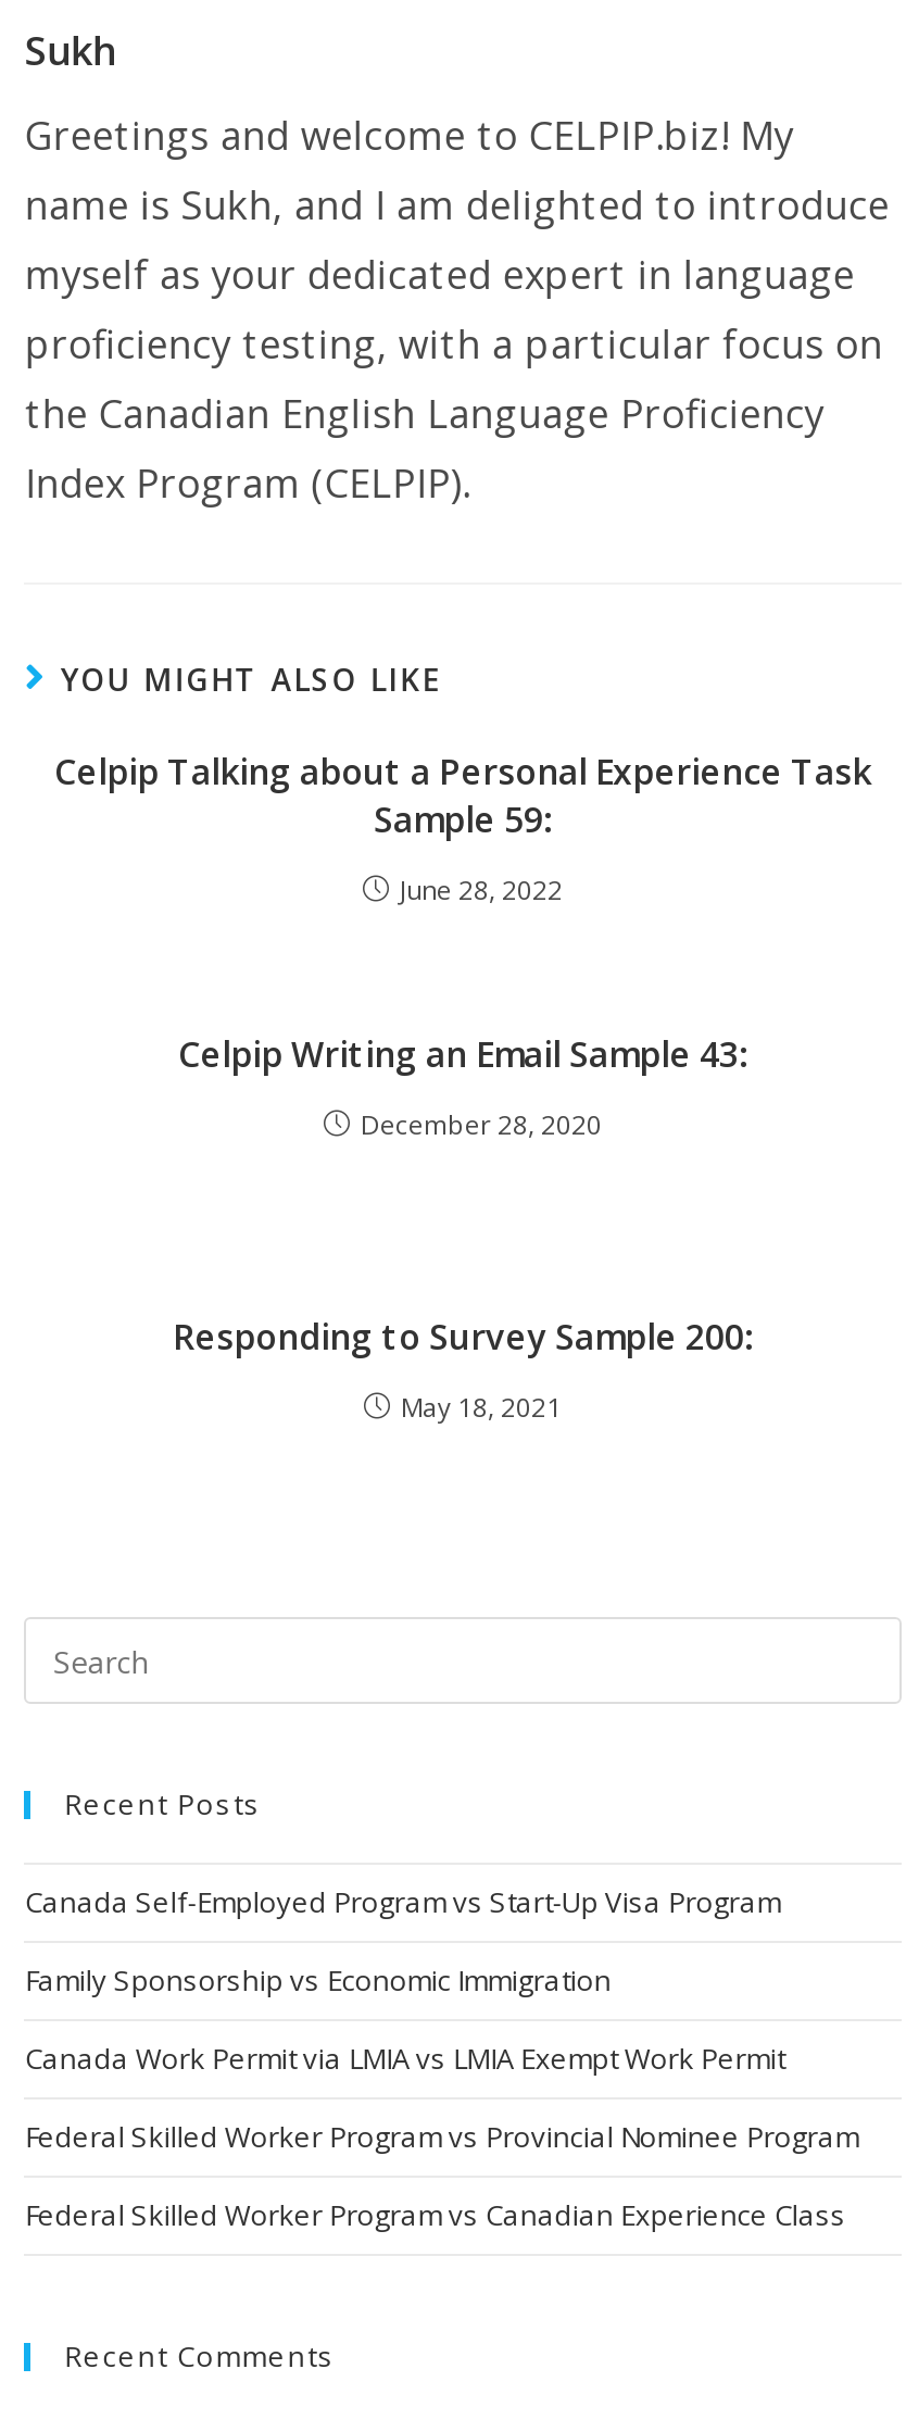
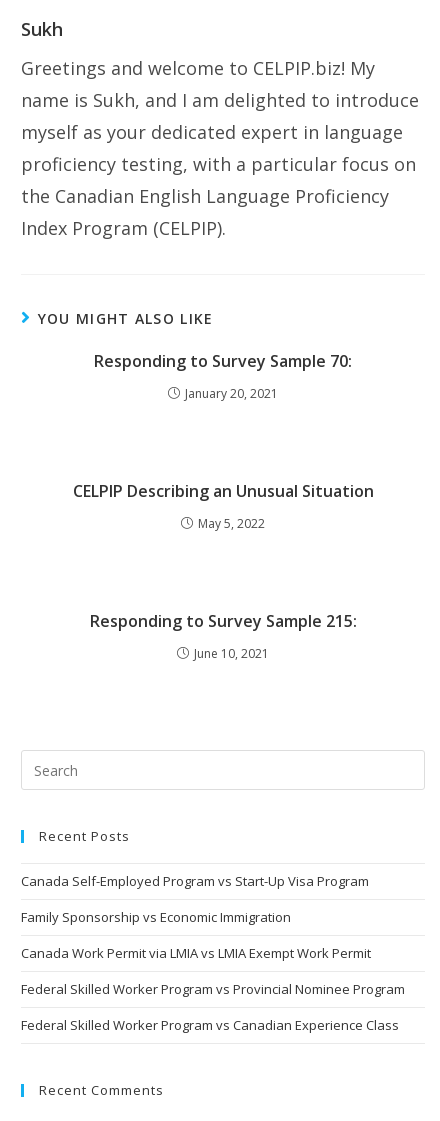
- Celpip Talking about a Personal Experience Task
- Sample 59:
+ Responding to Survey Sample 70:

- June 28, 2022
+ January 20, 2021

- Celpip Writing an Email Sample 43:
+ CELPIP Describing an Unusual Situation

- December 28, 2020
+ May 5, 2022

- Responding to Survey Sample 200:
+ Responding to Survey Sample 215:

- May 18, 2021
+ June 10, 2021
